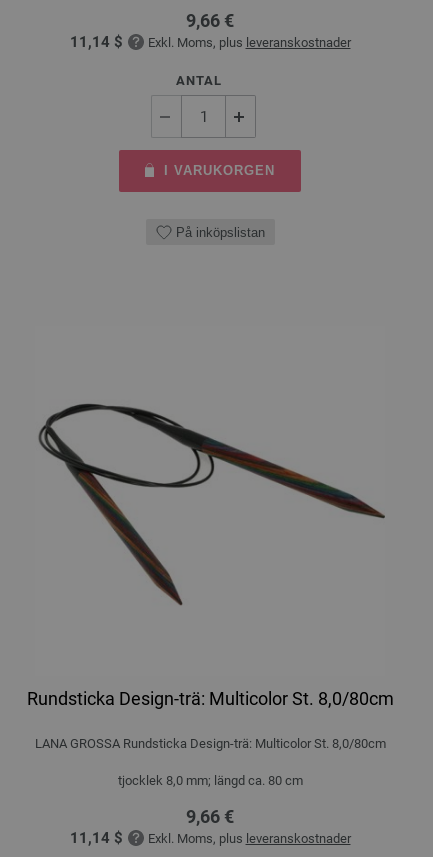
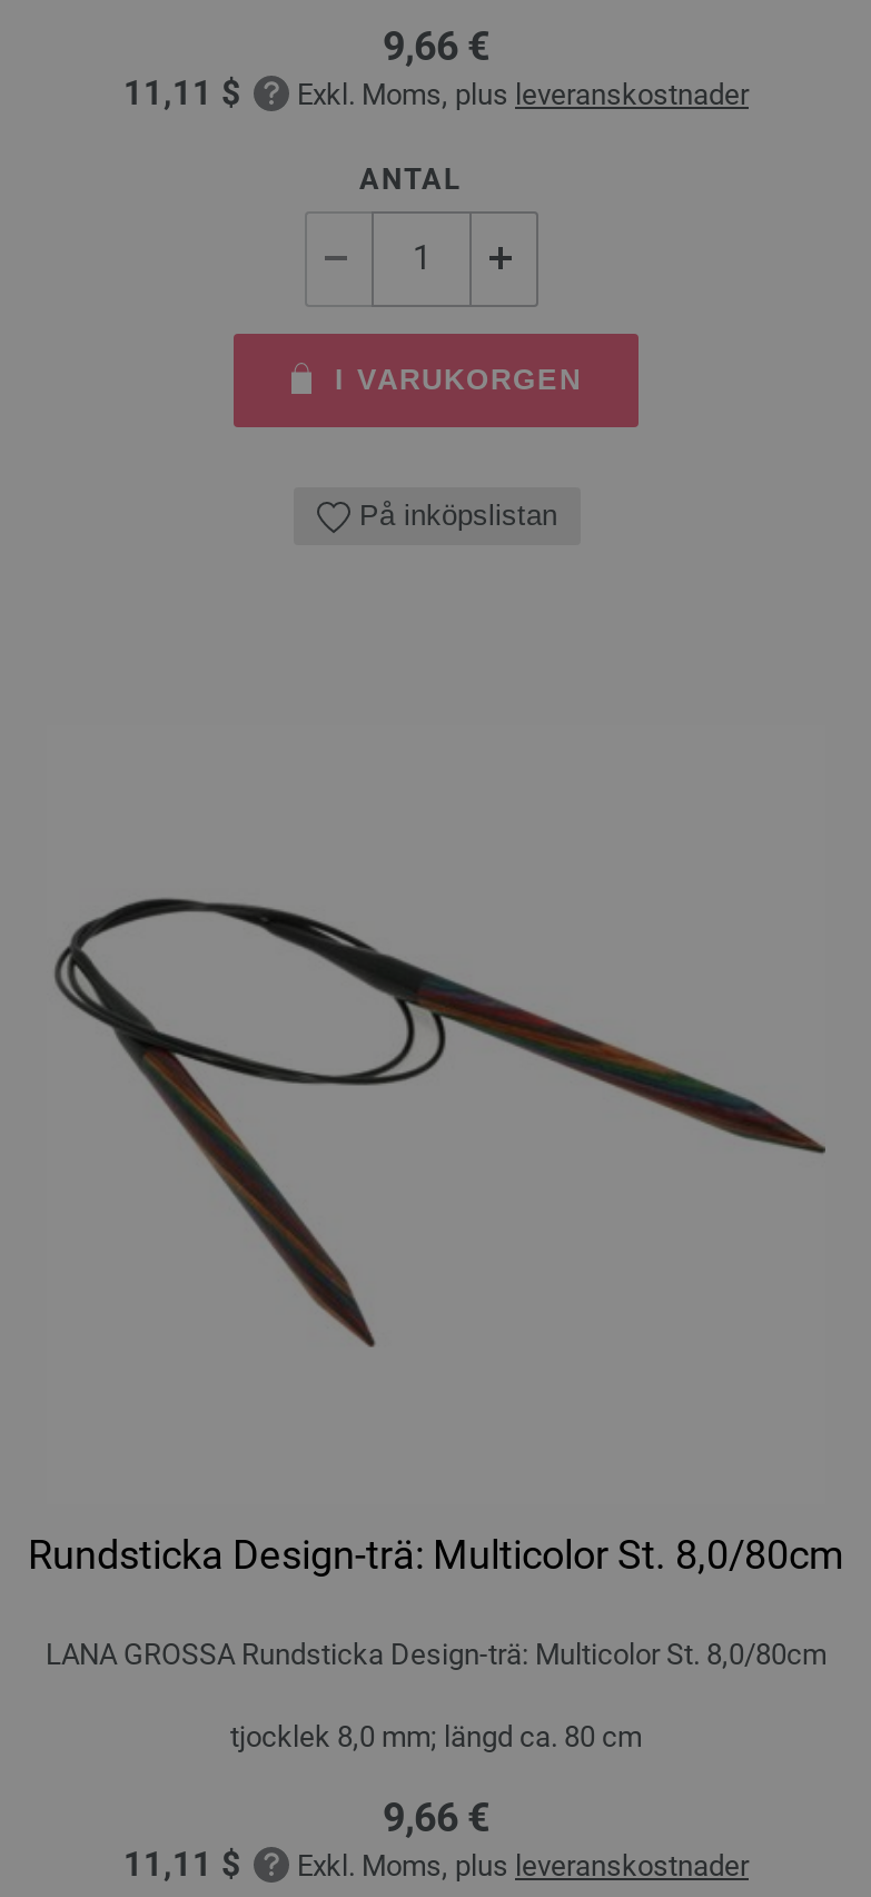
- 11,14 $ Exkl. Moms, plus leveranskostnader
+ 11,11 $ Exkl. Moms, plus leveranskostnader

- 11,14 $ Exkl. Moms, plus leveranskostnader
+ 11,11 $ Exkl. Moms, plus leveranskostnader
